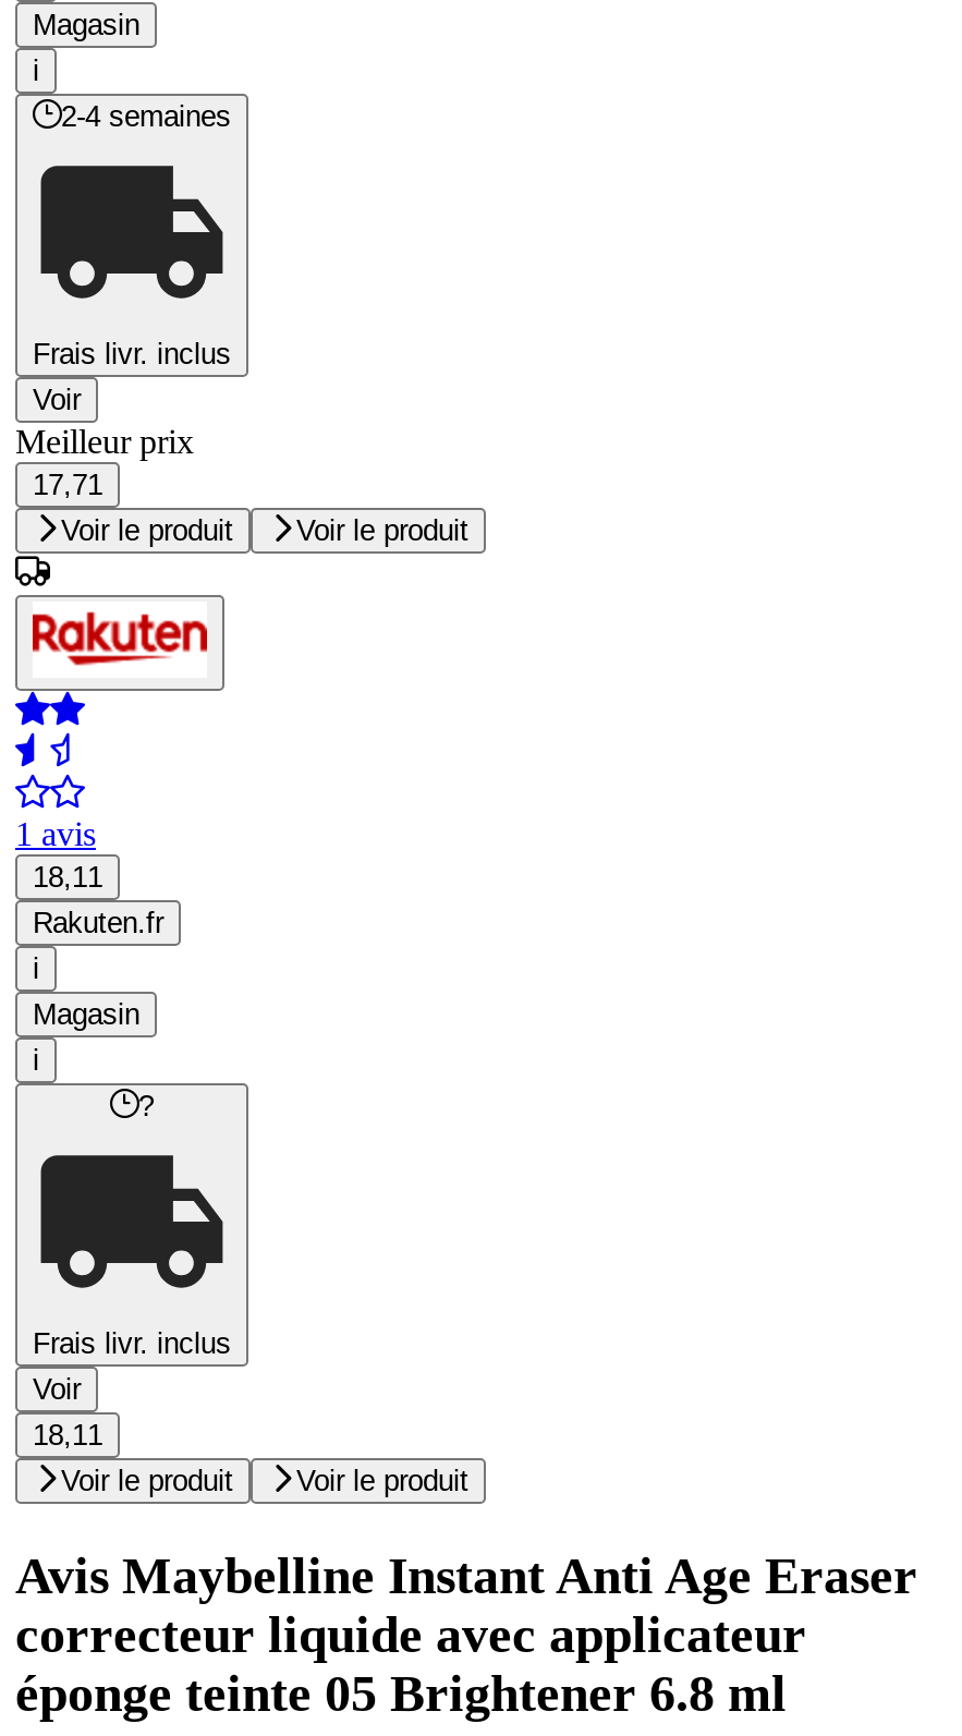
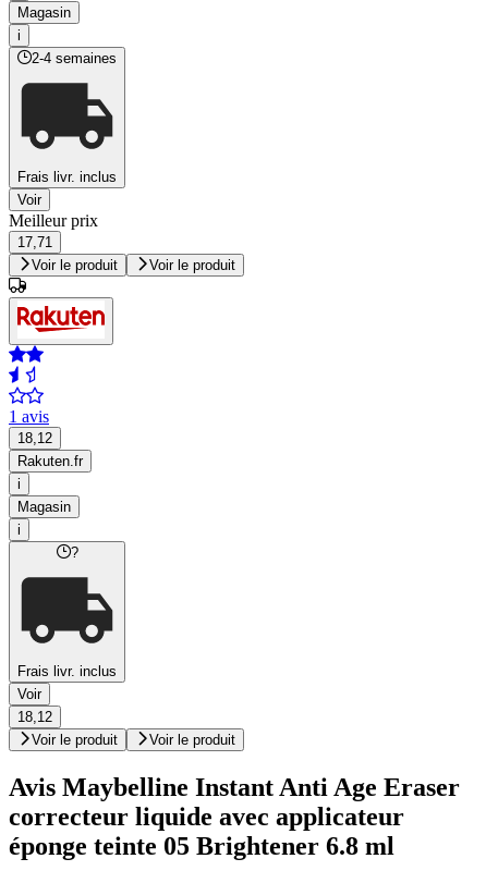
- 18,11
+ 18,12

- 18,11
+ 18,12
